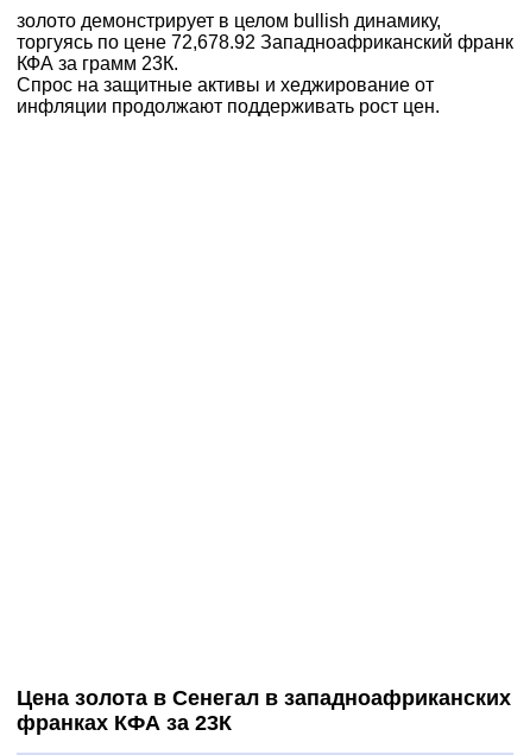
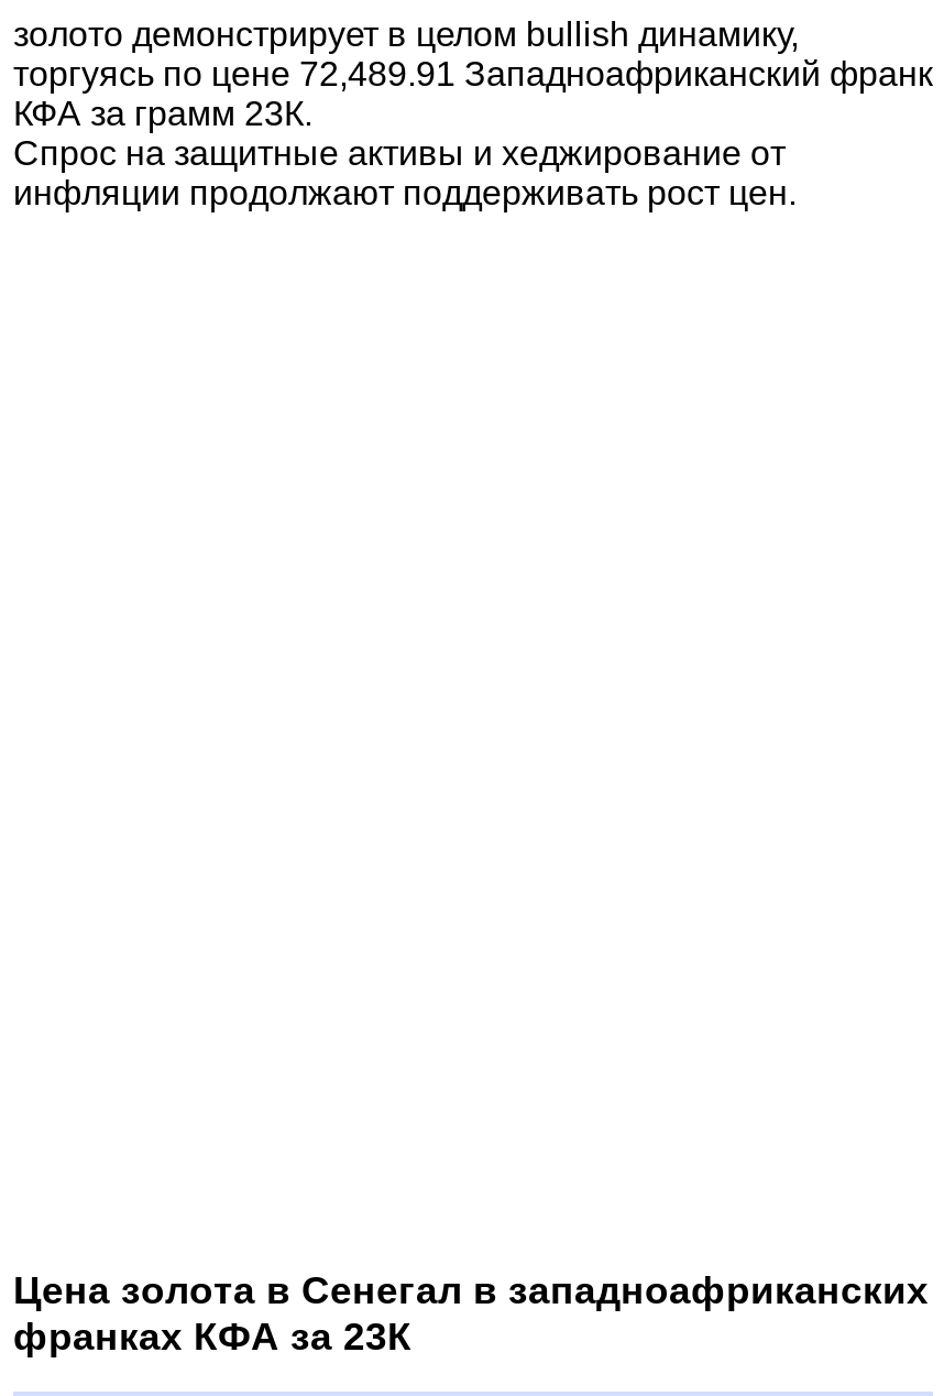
- торгуясь по цене 72,678.92 Западноафриканский франк
+ торгуясь по цене 72,489.91 Западноафриканский франк
